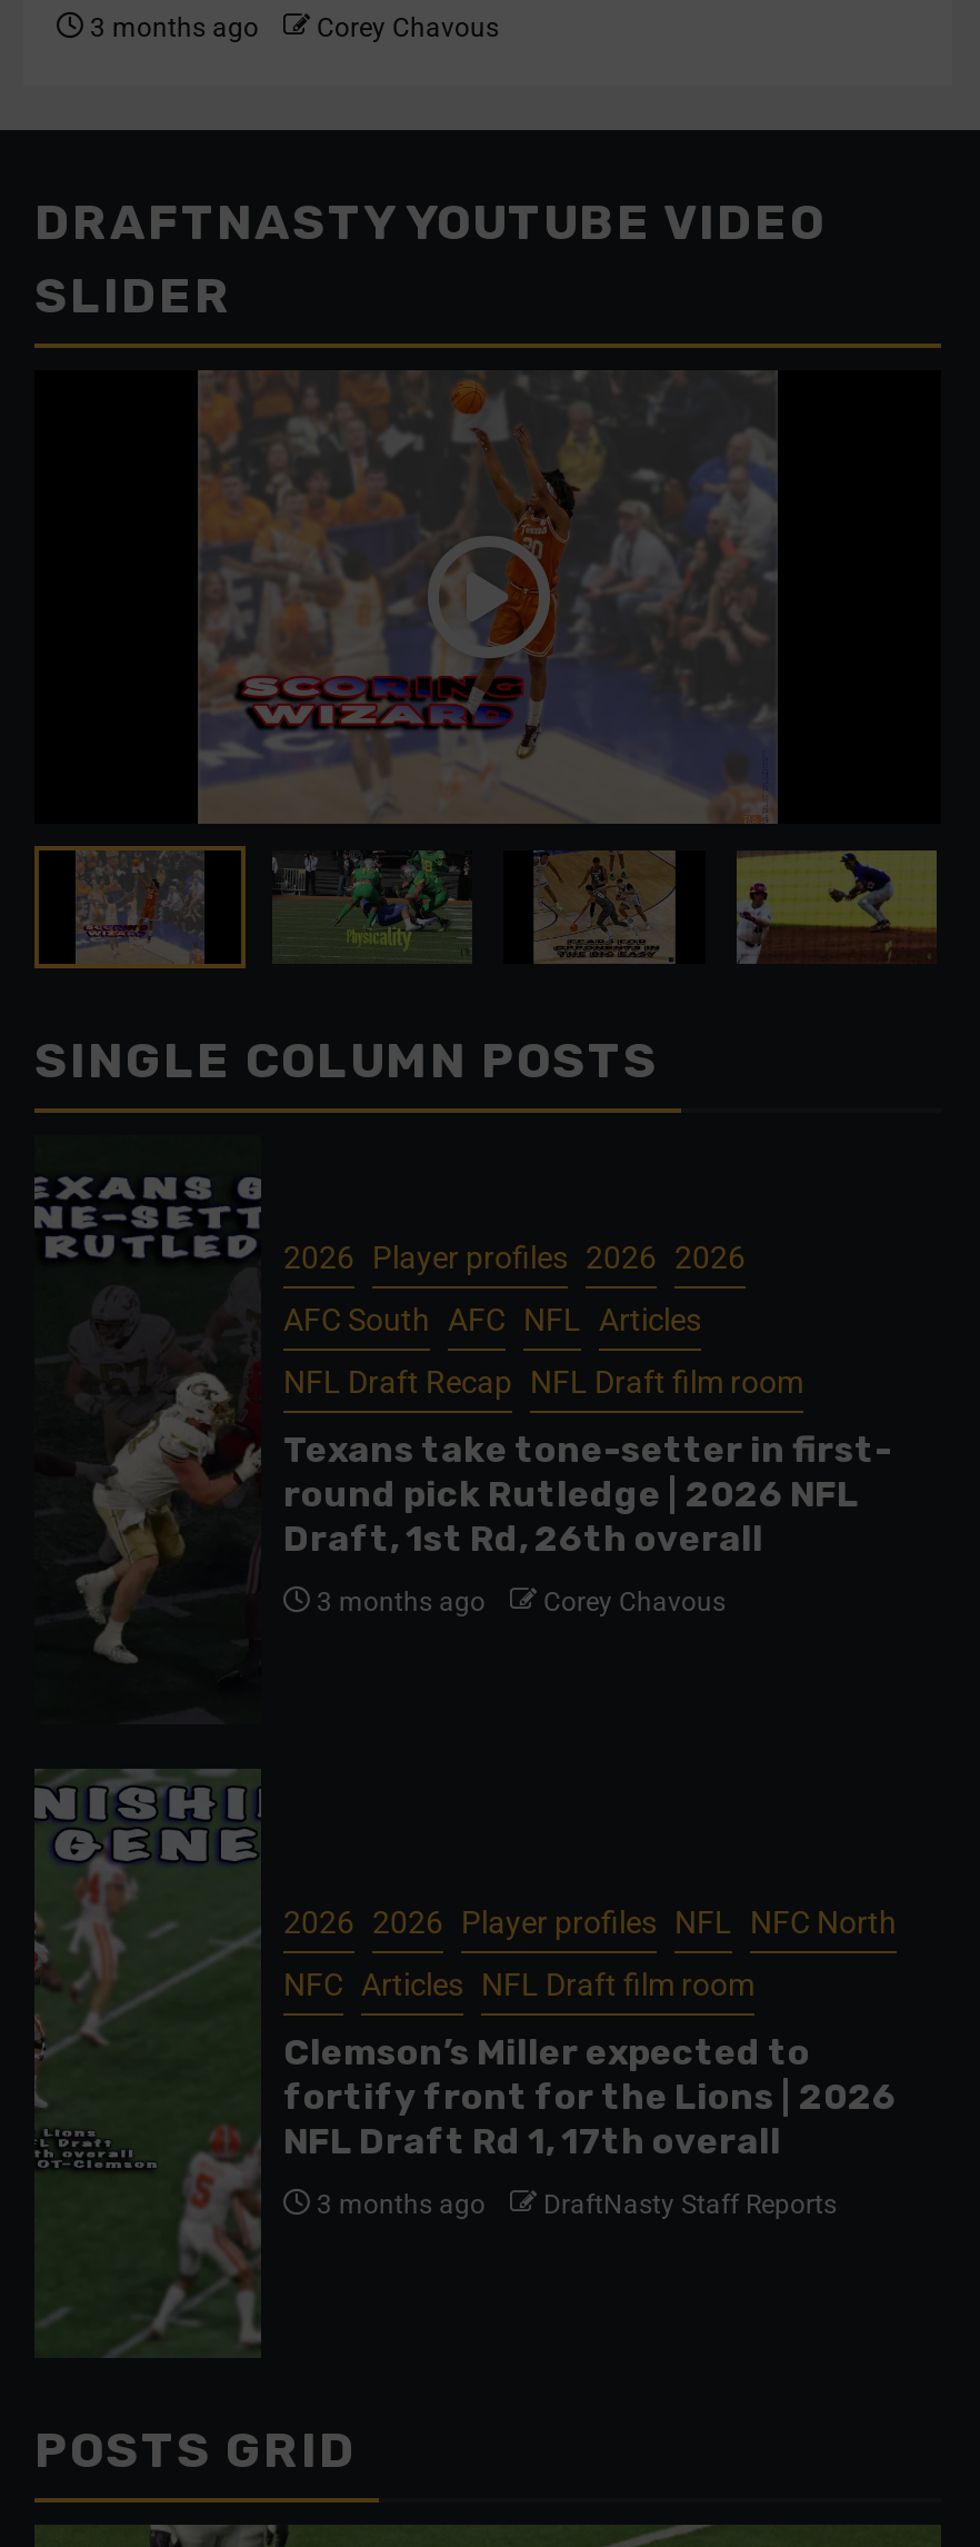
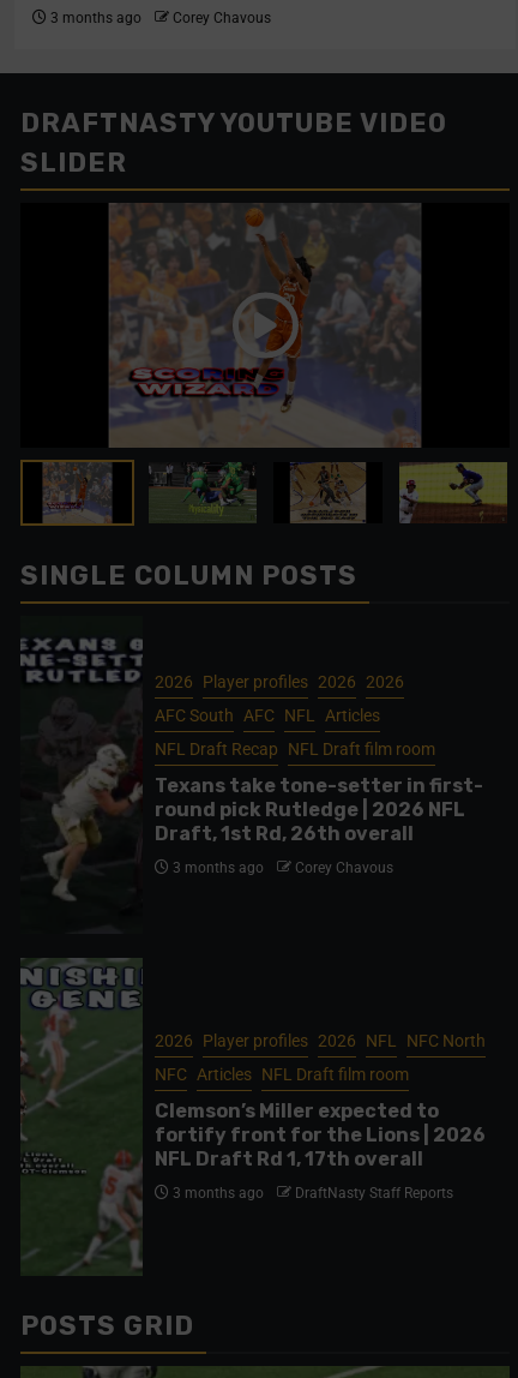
- 2026 2026 Player profiles NFL NFC North
+ 2026 Player profiles 2026 NFL NFC North
